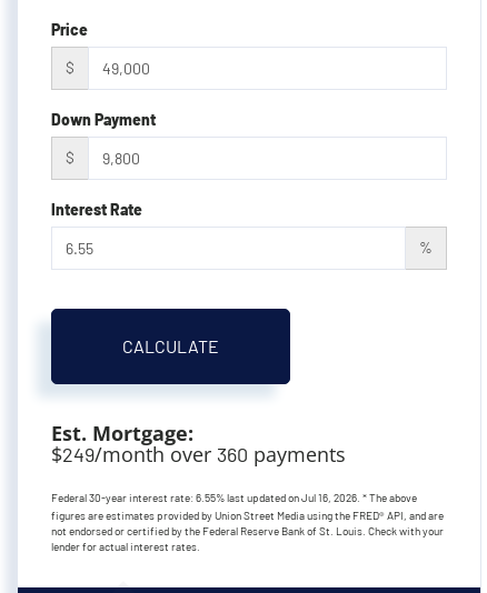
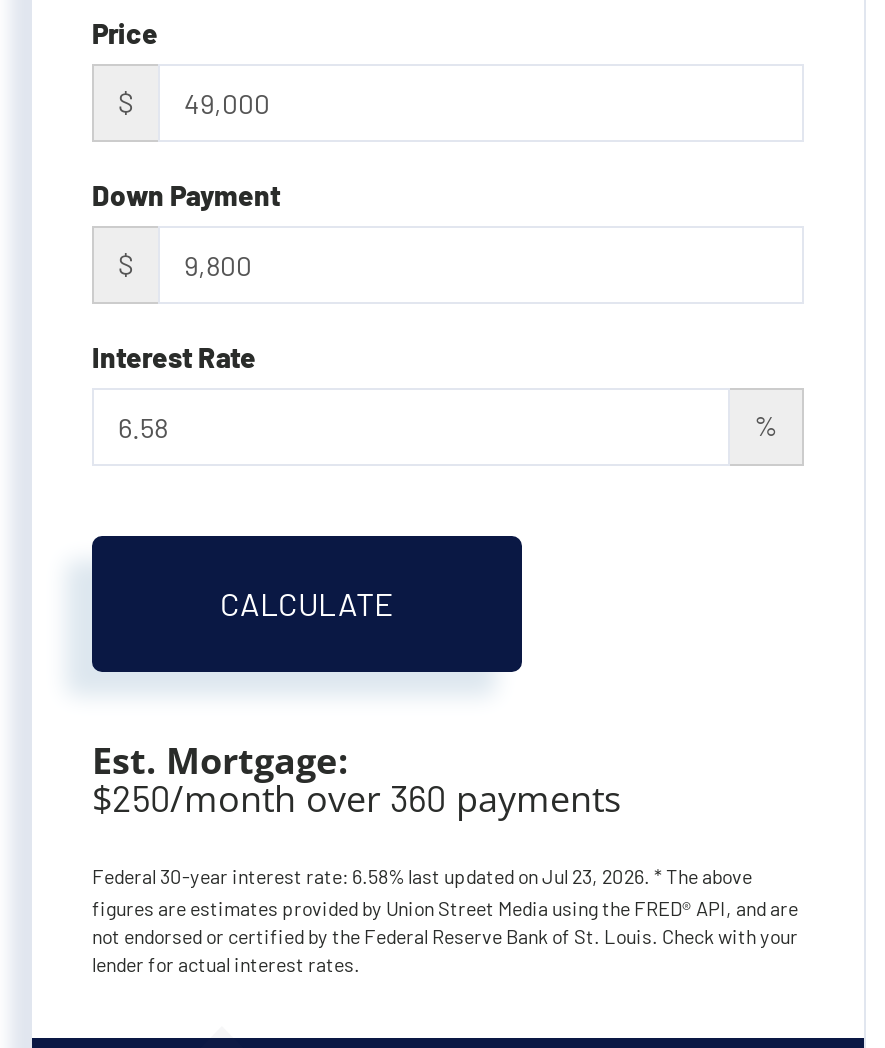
- $249/month over 360 payments
+ $250/month over 360 payments

- Federal 30-year interest rate: 6.55% last updated on Jul 16, 2026. * The above
+ Federal 30-year interest rate: 6.58% last updated on Jul 23, 2026. * The above
